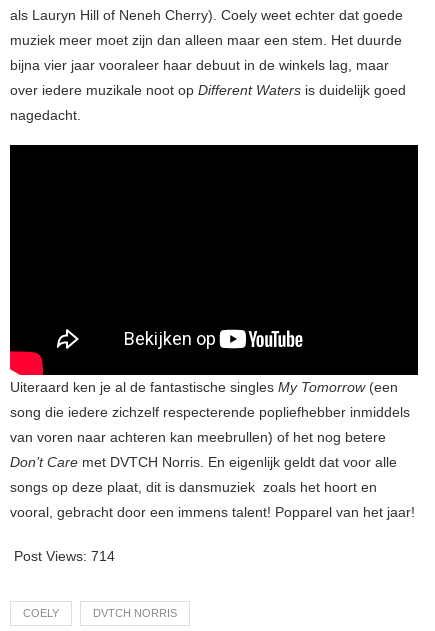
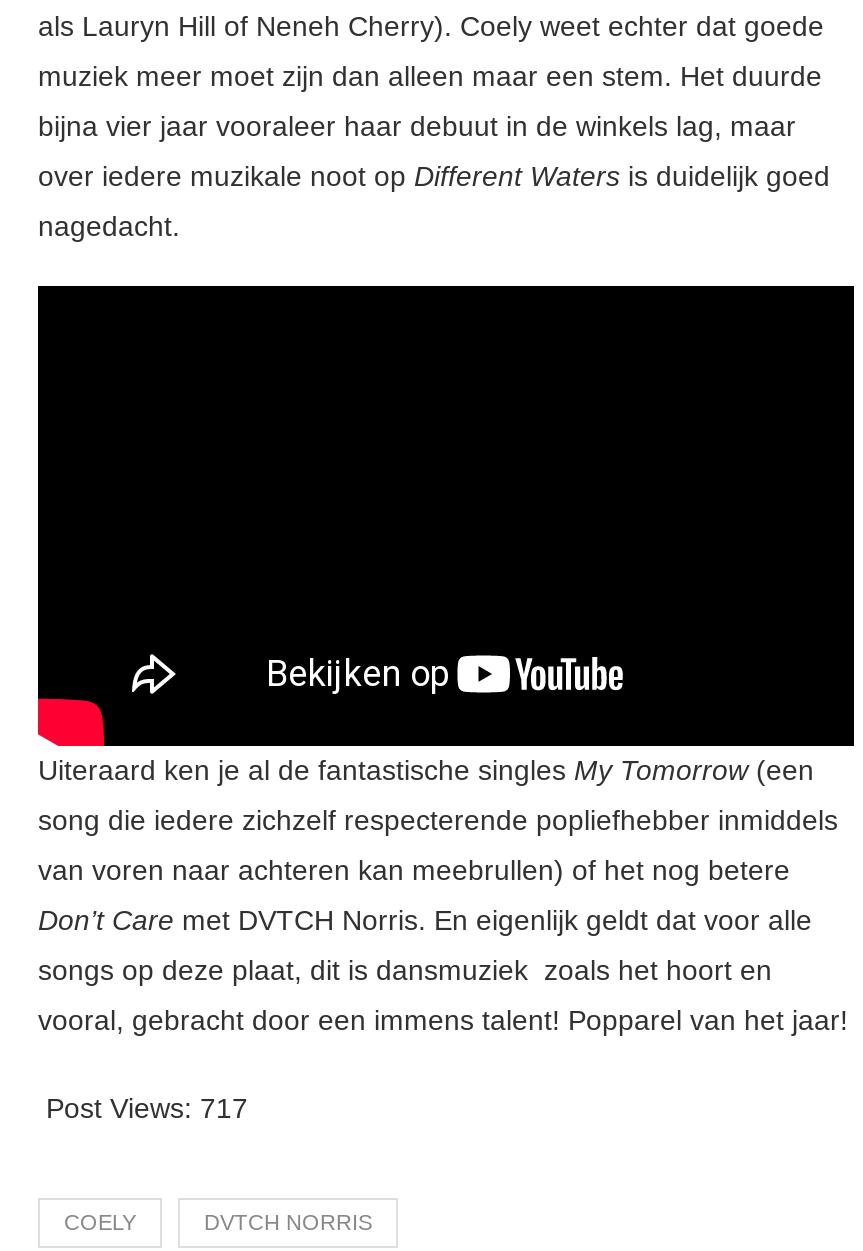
- Post Views: 714
+ Post Views: 717
